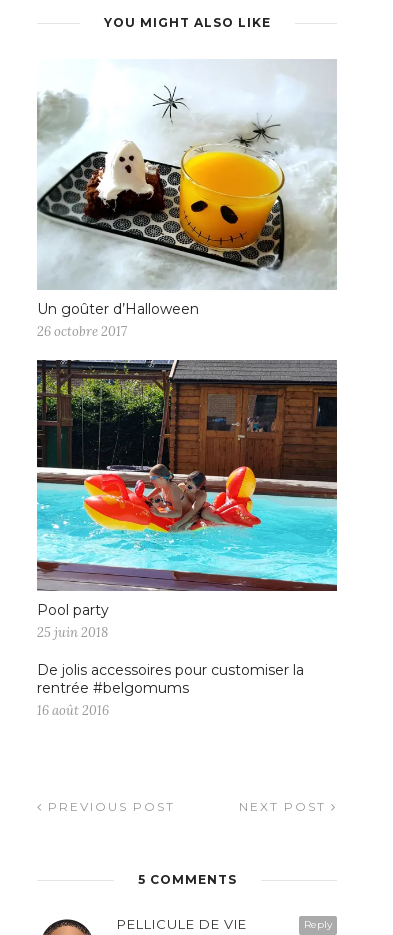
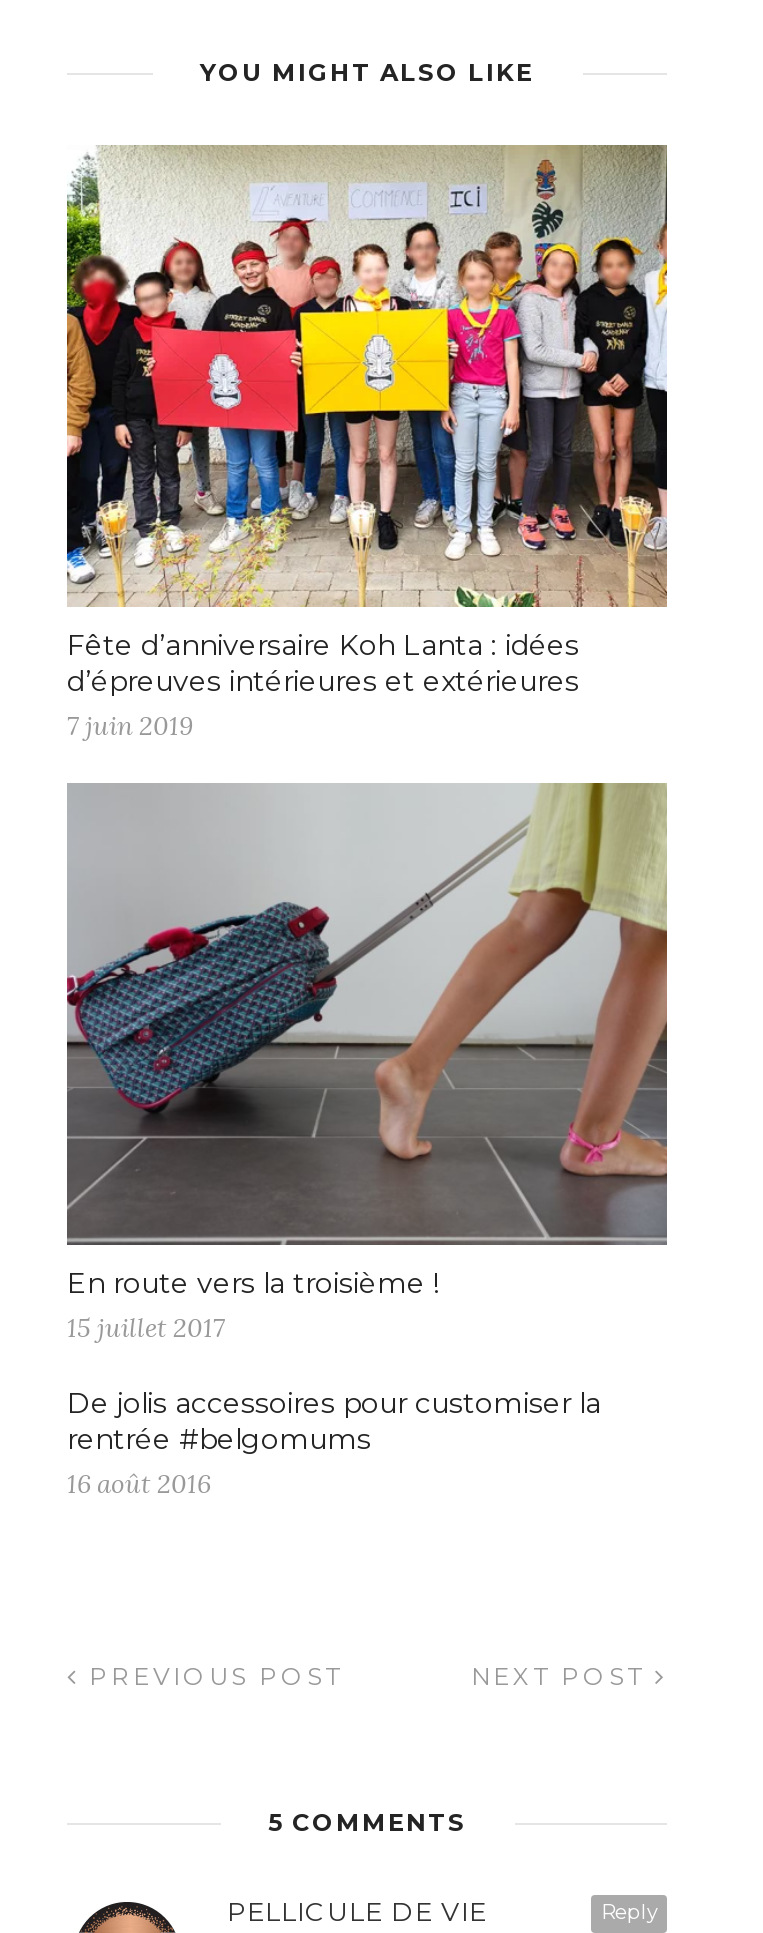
- [image]
- Un goûter d’Halloween
- 26 octobre 2017
+ [image]
+ Fête d’anniversaire Koh Lanta : idées
+ d’épreuves intérieures et extérieures
+ 7 juin 2019

- [image]
- Pool party
- 25 juin 2018
+ [image]
+ En route vers la troisième !
+ 15 juillet 2017
